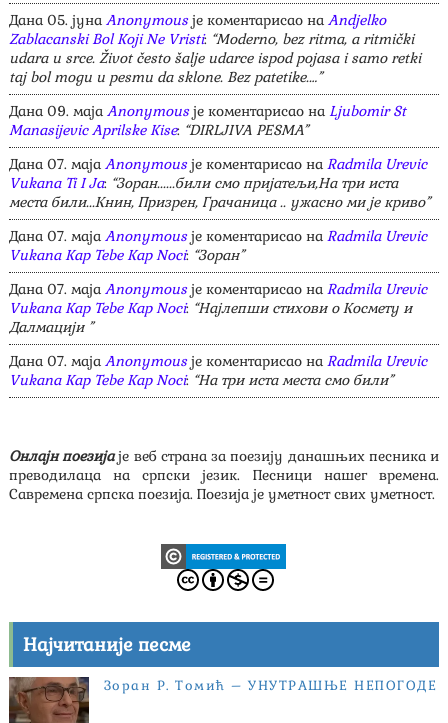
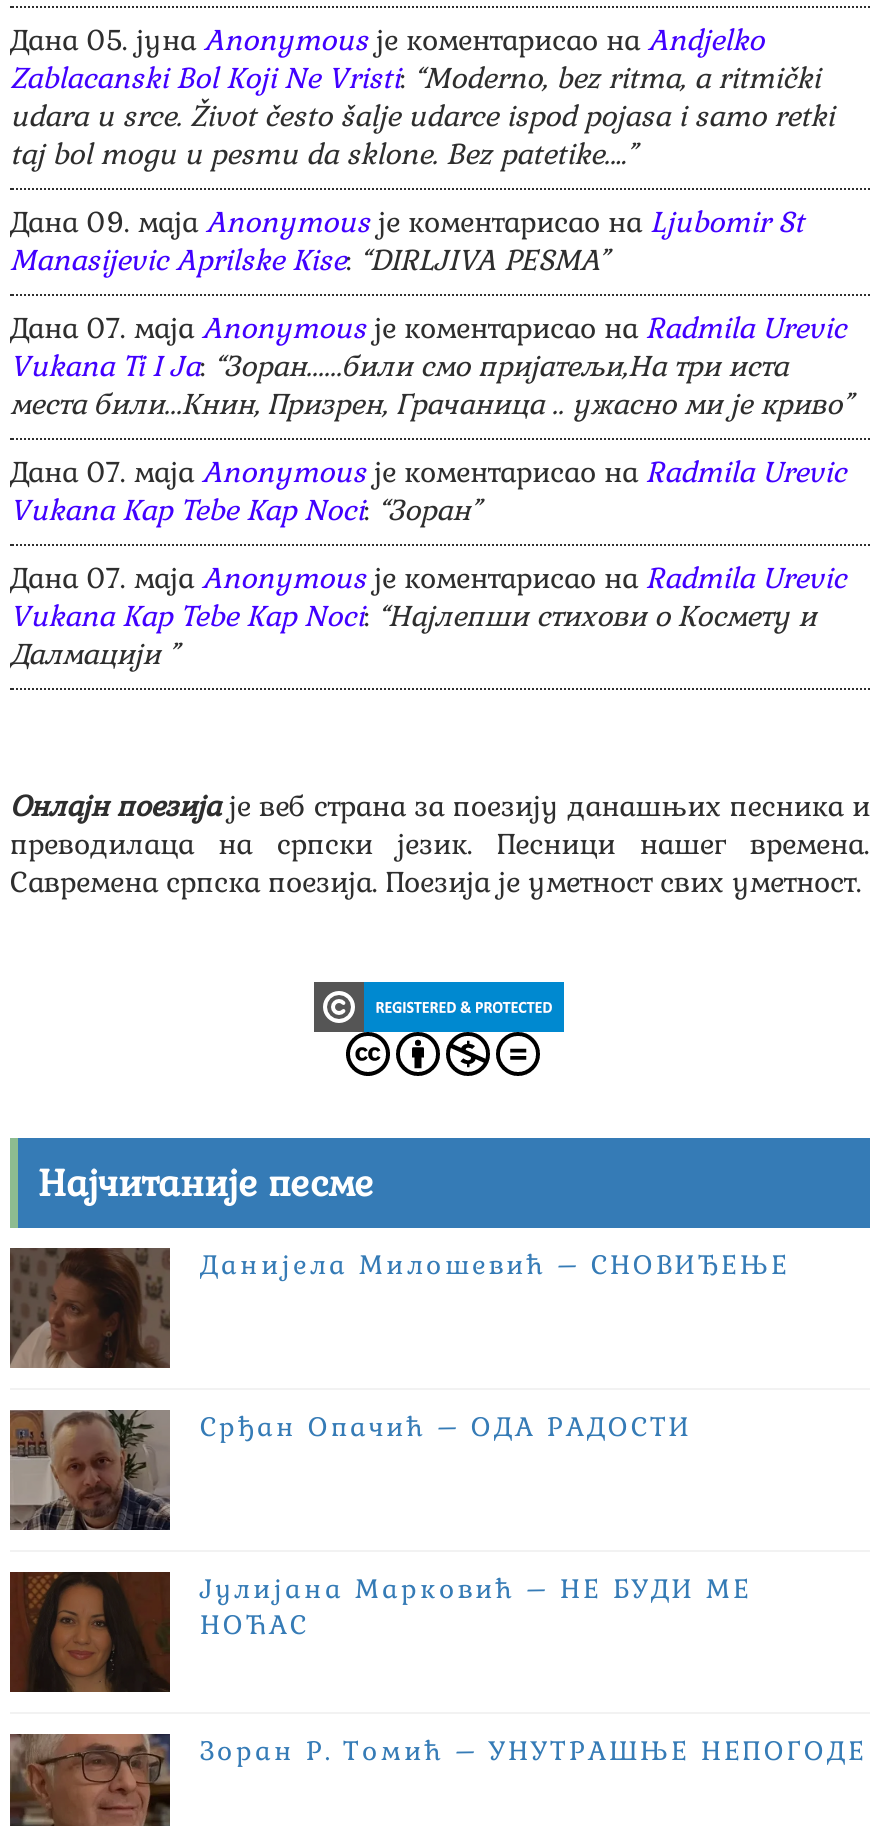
- Дана 07. маја Anonymous је коментарисао на Radmila Urevic
- Vukana Kap Tebe Kap Noci: “На три иста места смо били”

moved up: [image] | Онлајн поезија је веб страна за поезију данашњих песника и | преводилаца на српски језик. Песници нашег времена. | Савремена српска поезија. Поезија је уметност свих уметност. | Најчитаније песме

+ [image]
+ Данијела Милошевић – СНОВИЂЕЊЕ

+ [image]
+ Срђан Опачић – ОДА РАДОСТИ

+ [image]
+ Јулијана Марковић – НЕ БУДИ МЕ
+ НОЋАС
